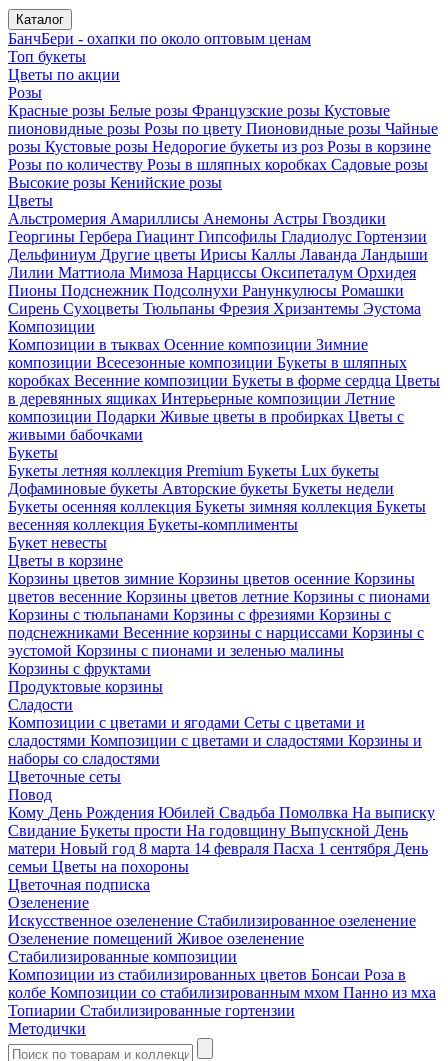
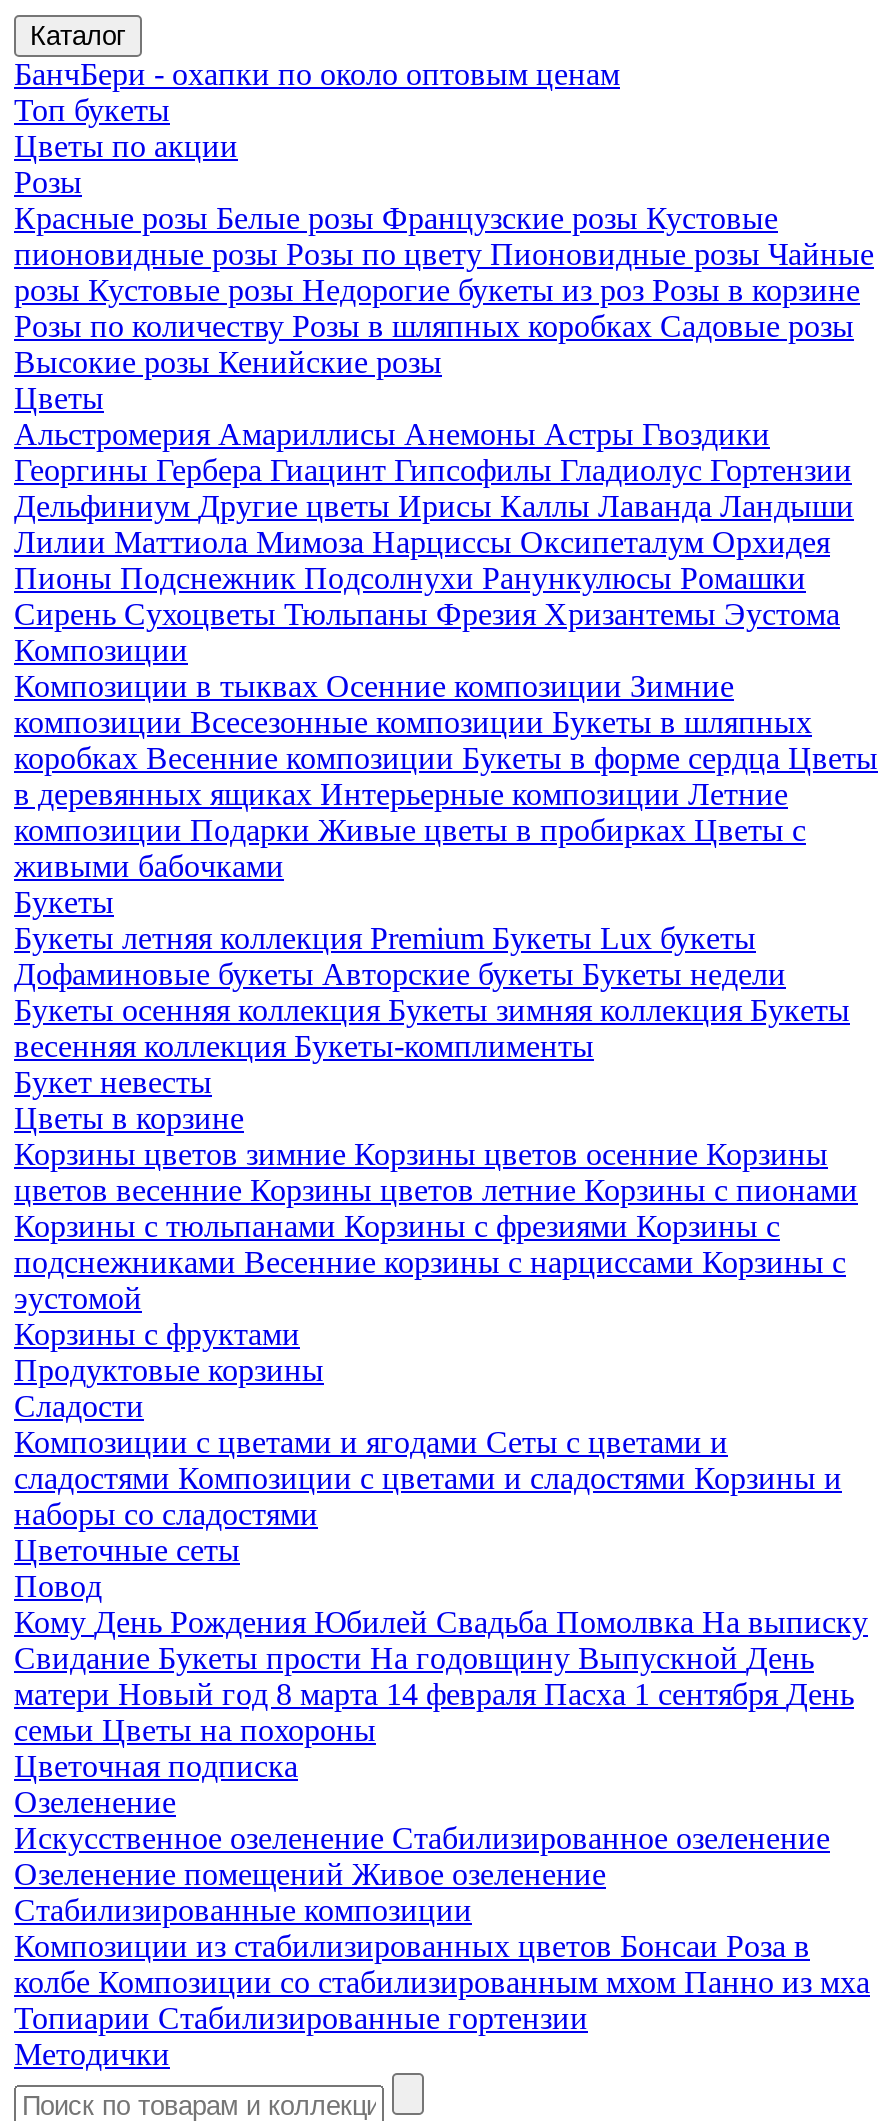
- эустомой Корзины с пионами и зеленью малины
+ эустомой
